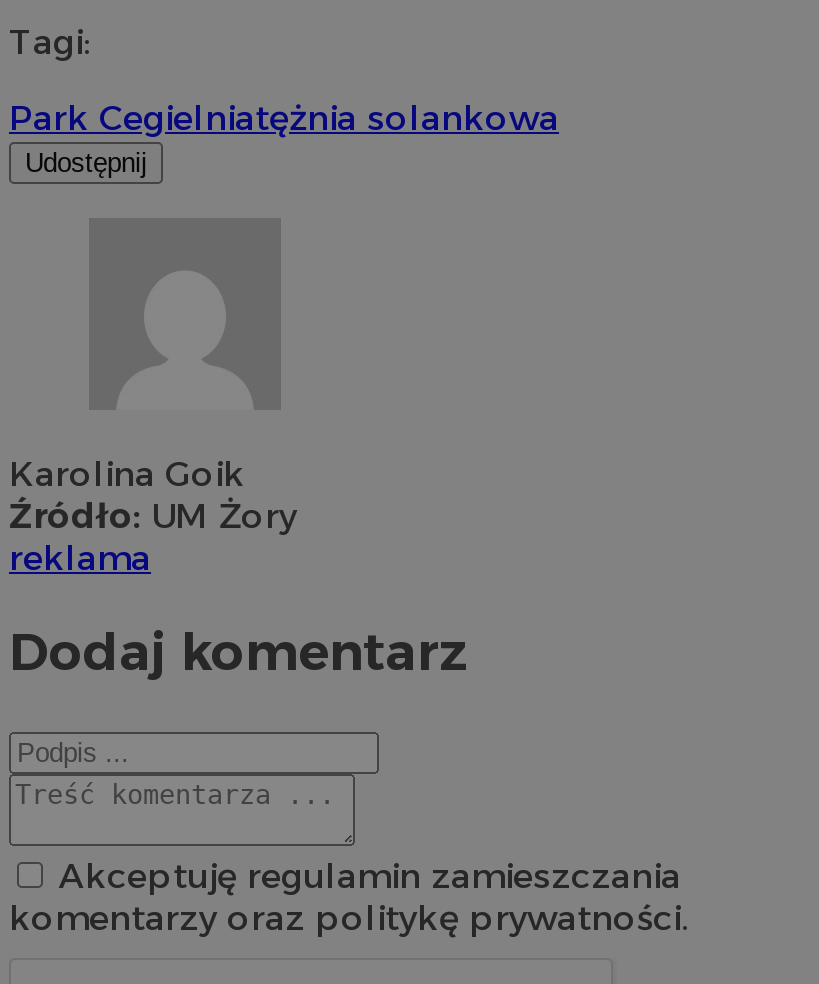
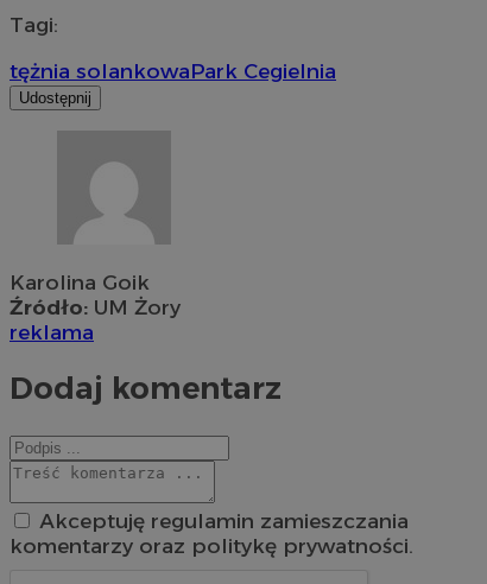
- Park Cegielniatężnia solankowa
+ tężnia solankowaPark Cegielnia
